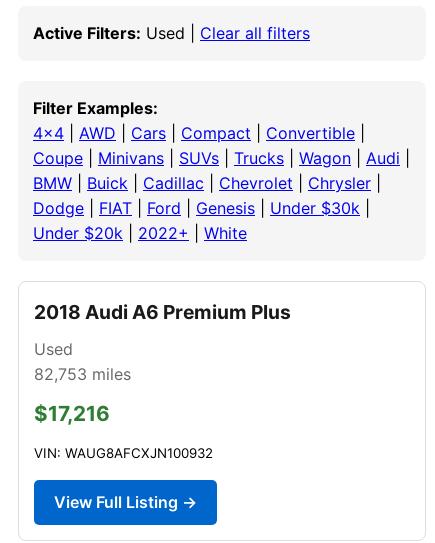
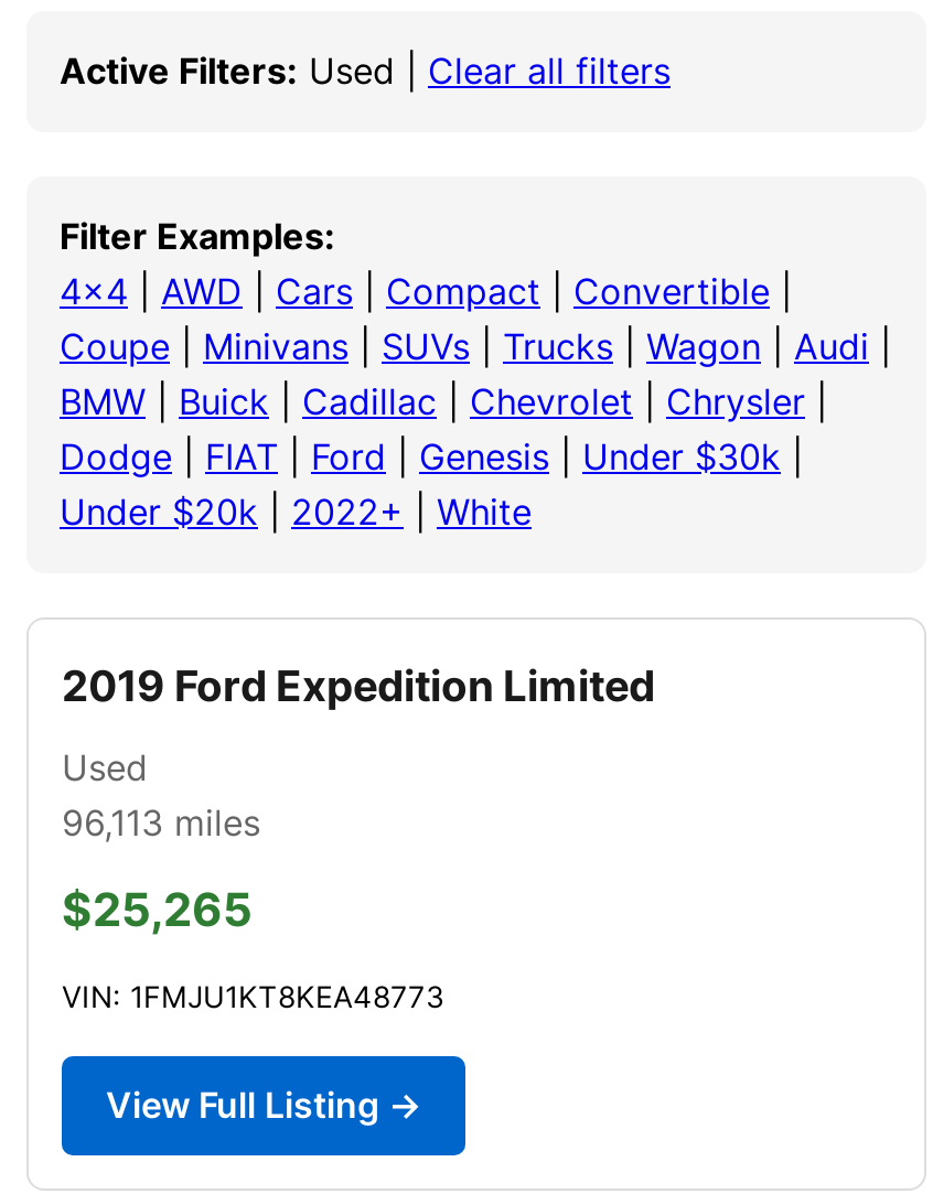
- 2018 Audi A6 Premium Plus
+ 2019 Ford Expedition Limited

- 82,753 miles
+ 96,113 miles

- $17,216
+ $25,265

- VIN: WAUG8AFCXJN100932
+ VIN: 1FMJU1KT8KEA48773
